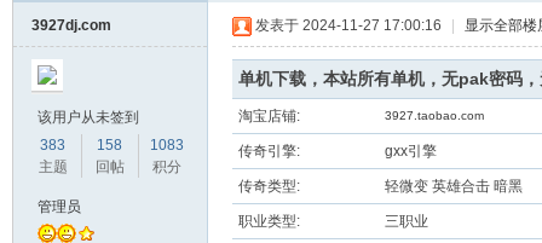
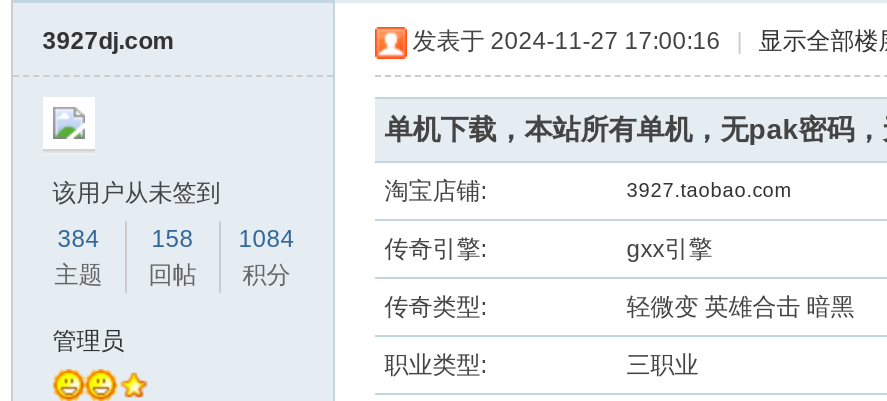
- 383
+ 384

- 1083
+ 1084
